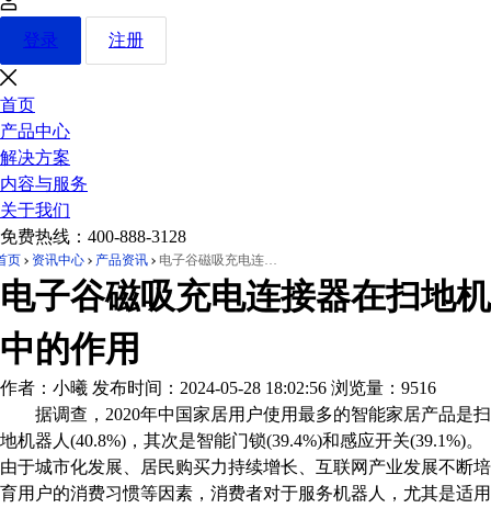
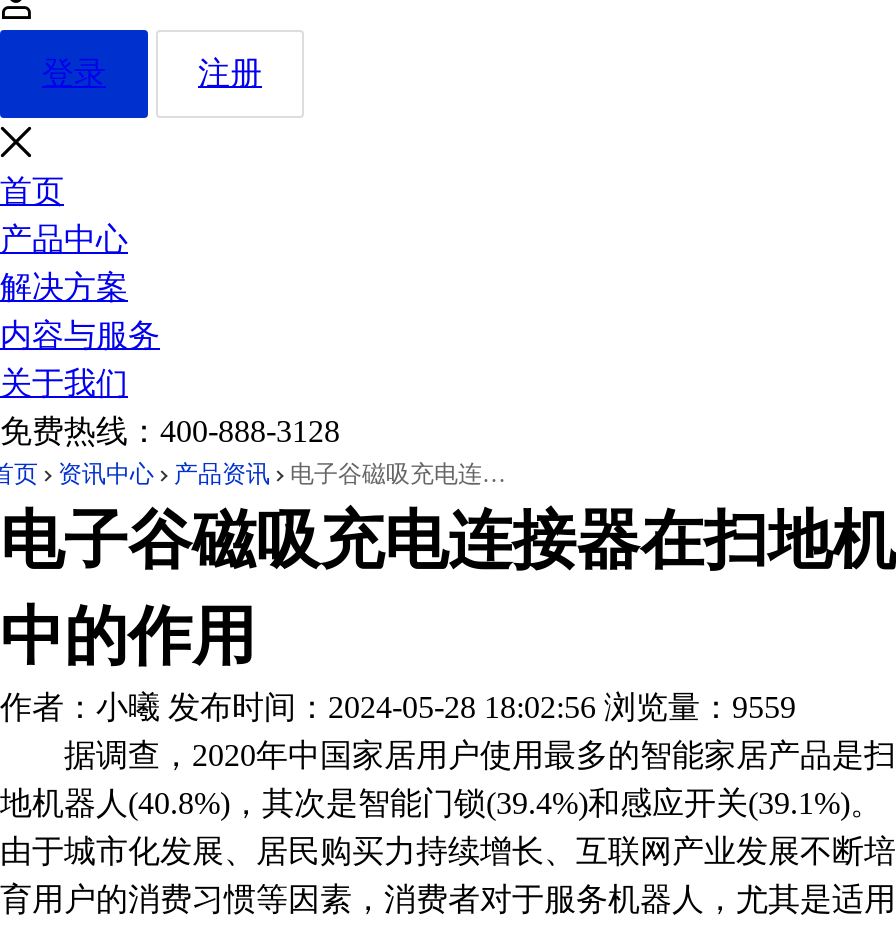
- 作者：小曦 发布时间：2024-05-28 18:02:56 浏览量：9516
+ 作者：小曦 发布时间：2024-05-28 18:02:56 浏览量：9559
